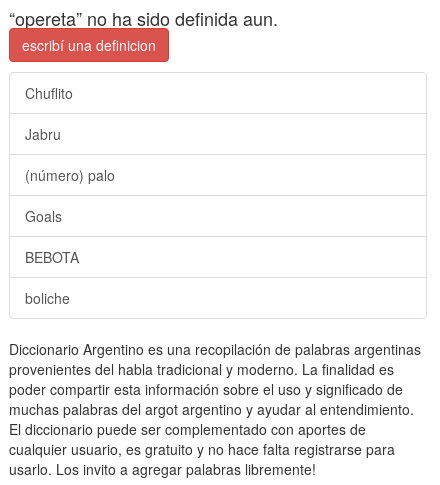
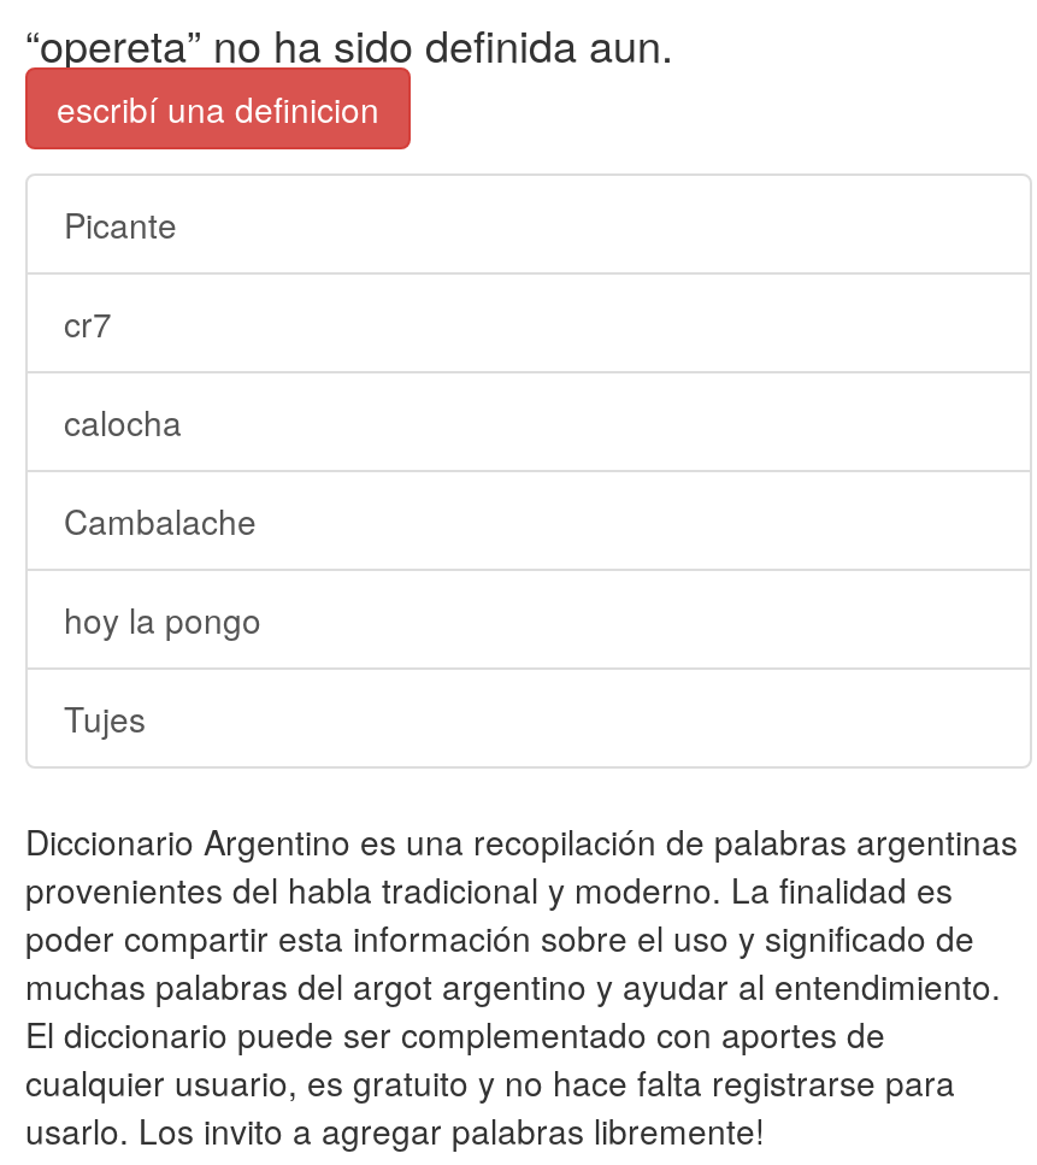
- Chuflito
+ Picante

- Jabru
+ cr7

- (número) palo
+ calocha

- Goals
+ Cambalache

- BEBOTA
+ hoy la pongo

- boliche
+ Tujes
